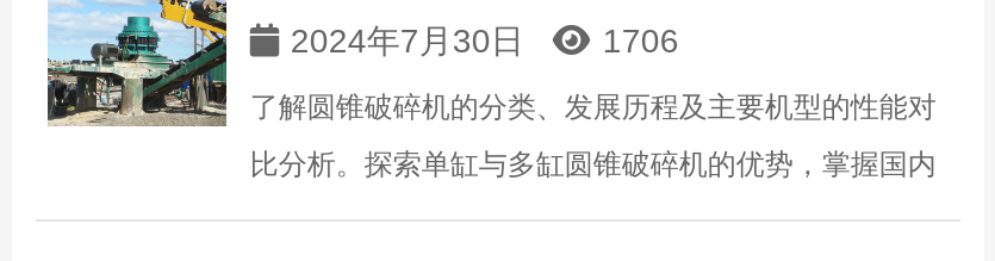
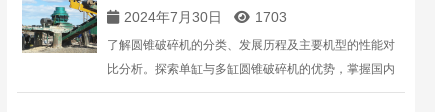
- 1706
+ 1703
